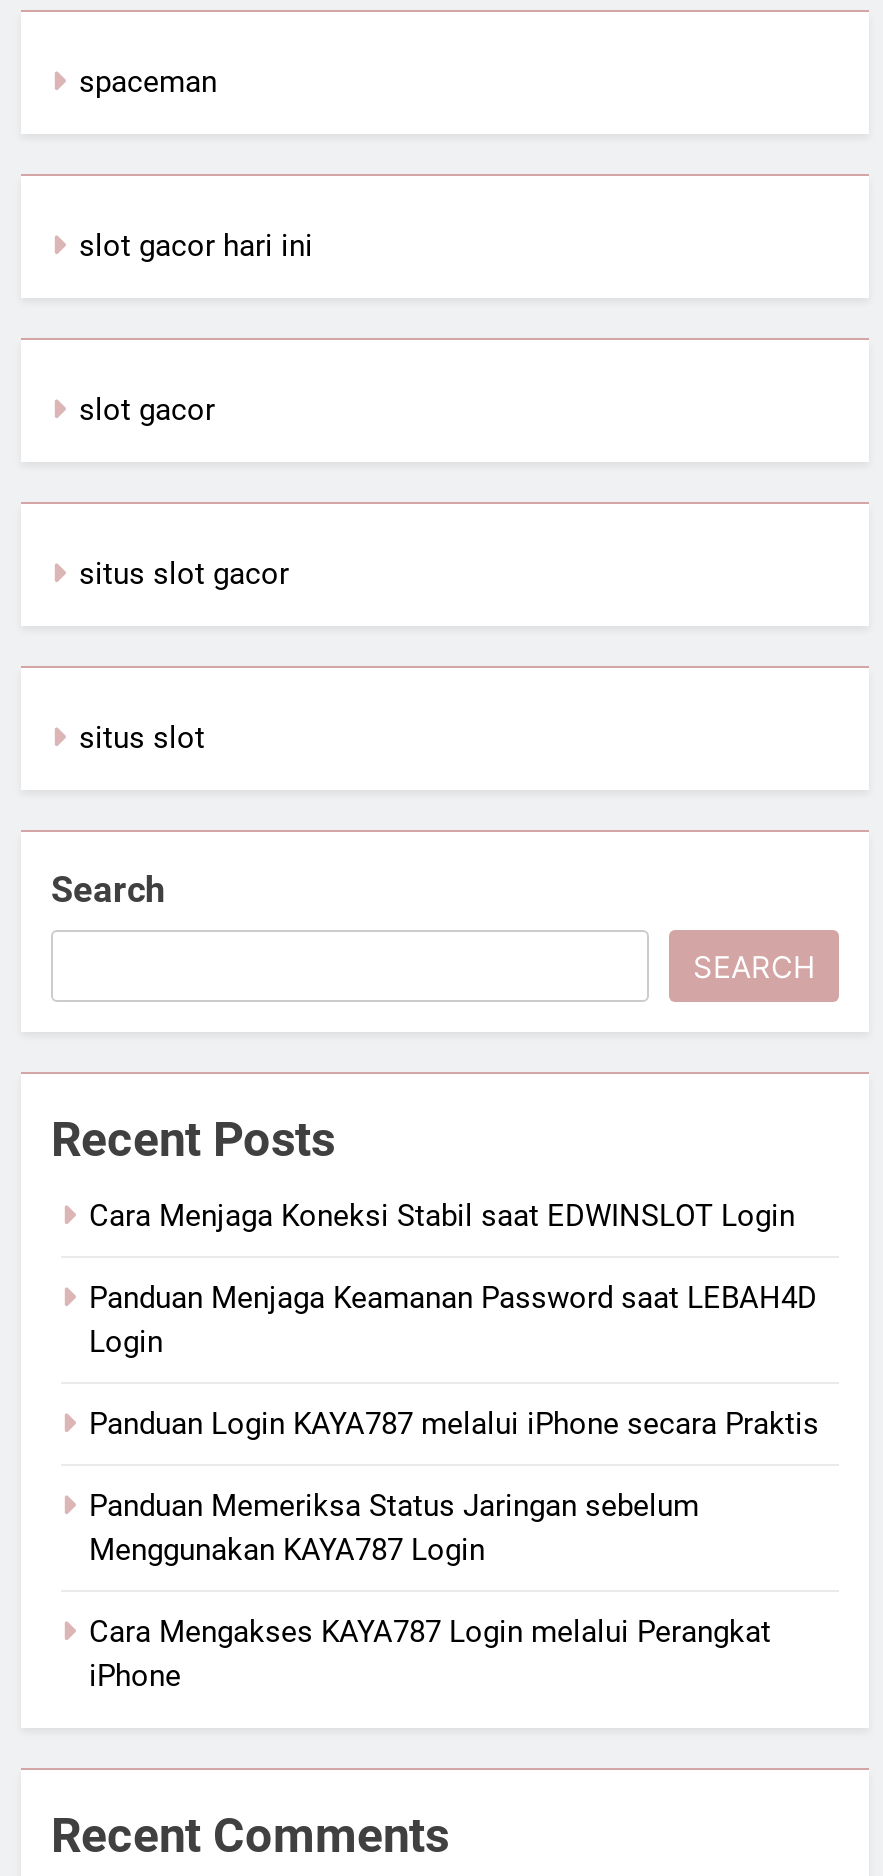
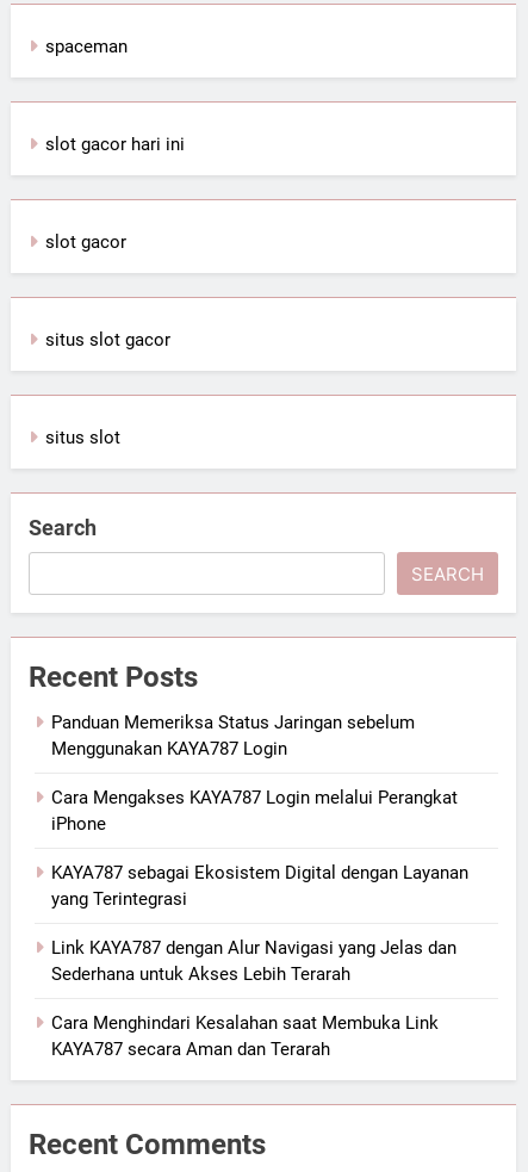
- Cara Menjaga Koneksi Stabil saat EDWINSLOT Login
- Panduan Menjaga Keamanan Password saat LEBAH4D
- Login
- Panduan Login KAYA787 melalui iPhone secara Praktis

moved up: Panduan Memeriksa Status Jaringan sebelum | Menggunakan KAYA787 Login | Cara Mengakses KAYA787 Login melalui Perangkat | iPhone

+ KAYA787 sebagai Ekosistem Digital dengan Layanan
+ yang Terintegrasi
+ Link KAYA787 dengan Alur Navigasi yang Jelas dan
+ Sederhana untuk Akses Lebih Terarah
+ Cara Menghindari Kesalahan saat Membuka Link
+ KAYA787 secara Aman dan Terarah
